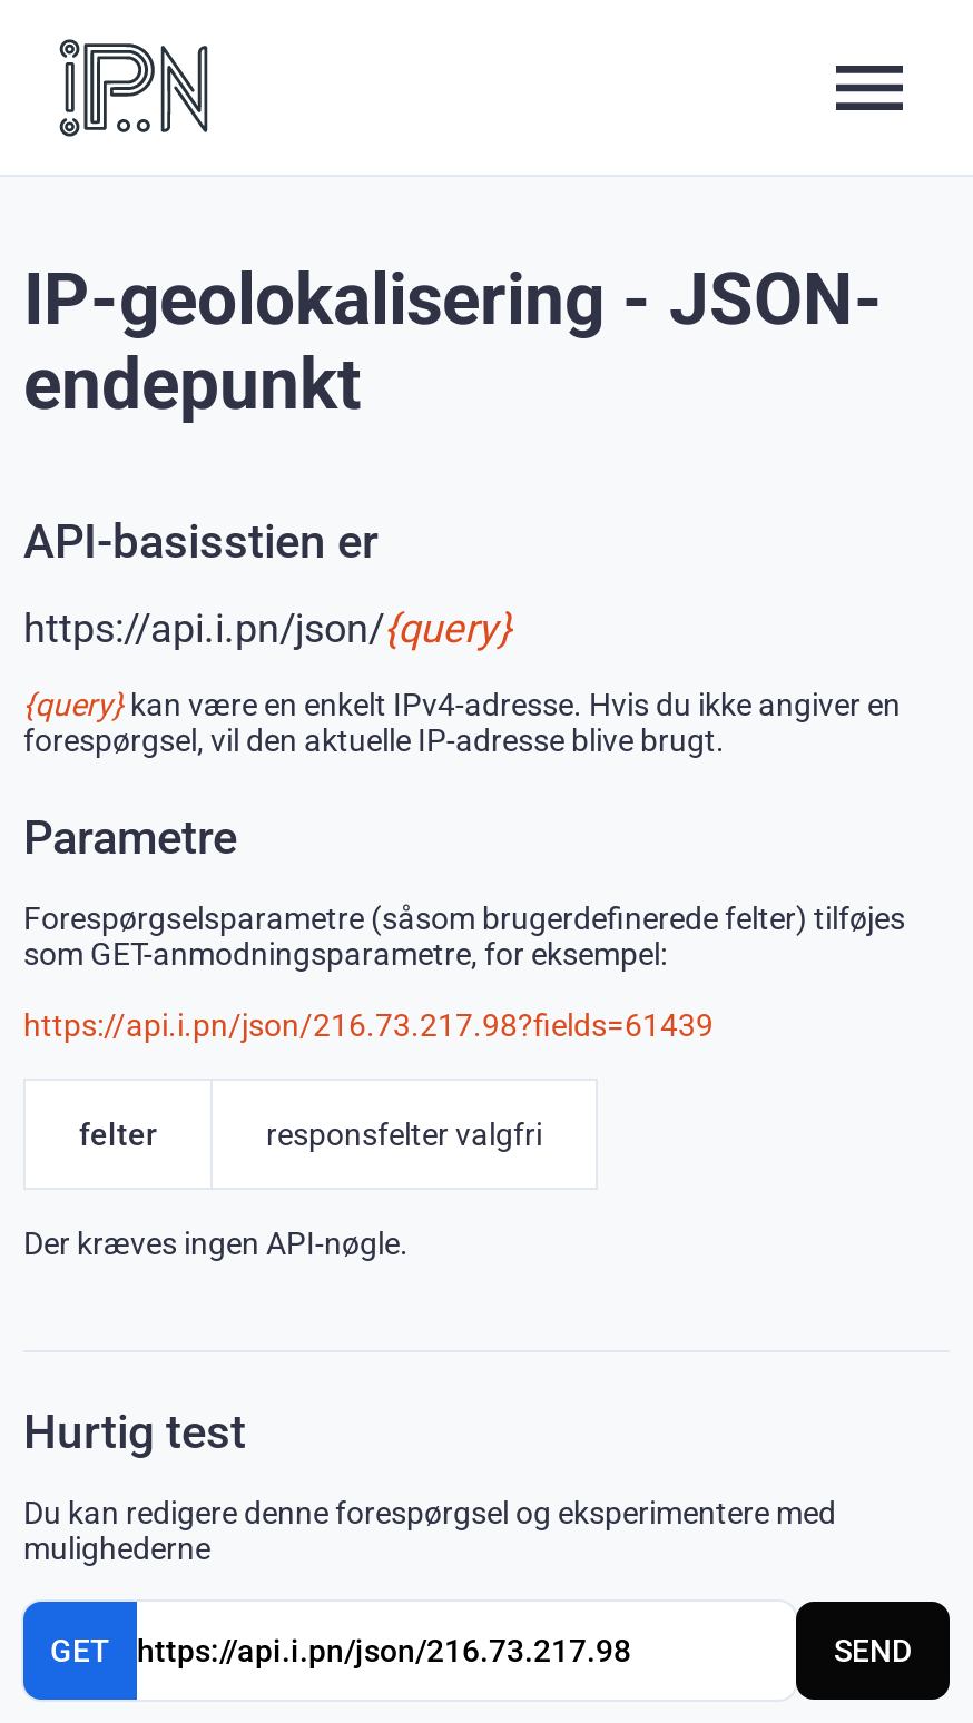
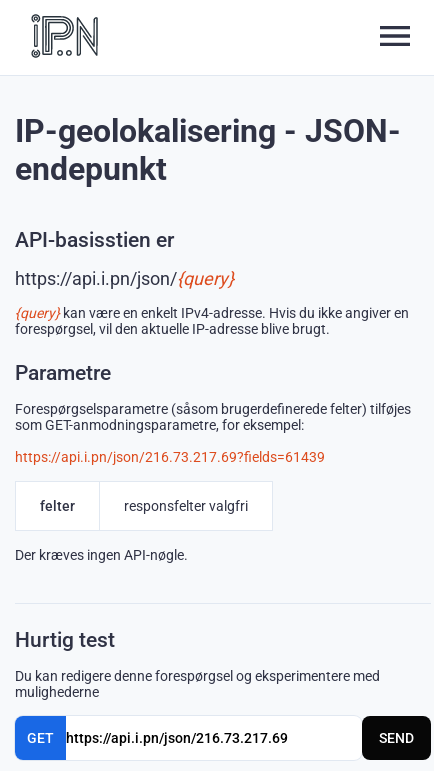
- https://api.i.pn/json/216.73.217.98?fields=61439
+ https://api.i.pn/json/216.73.217.69?fields=61439
